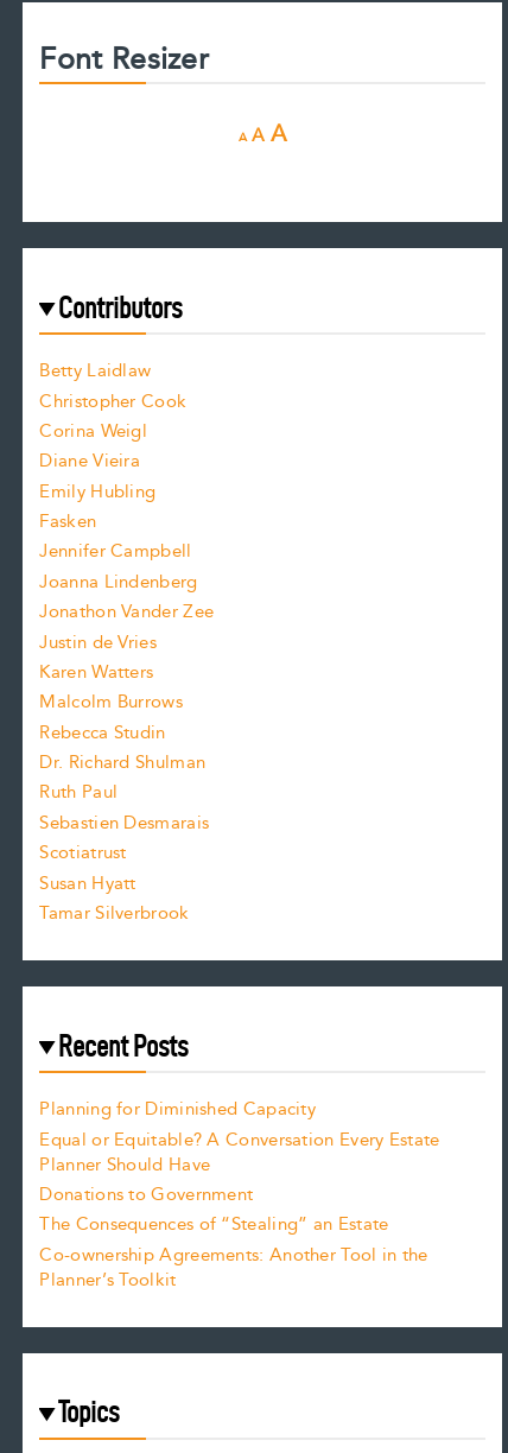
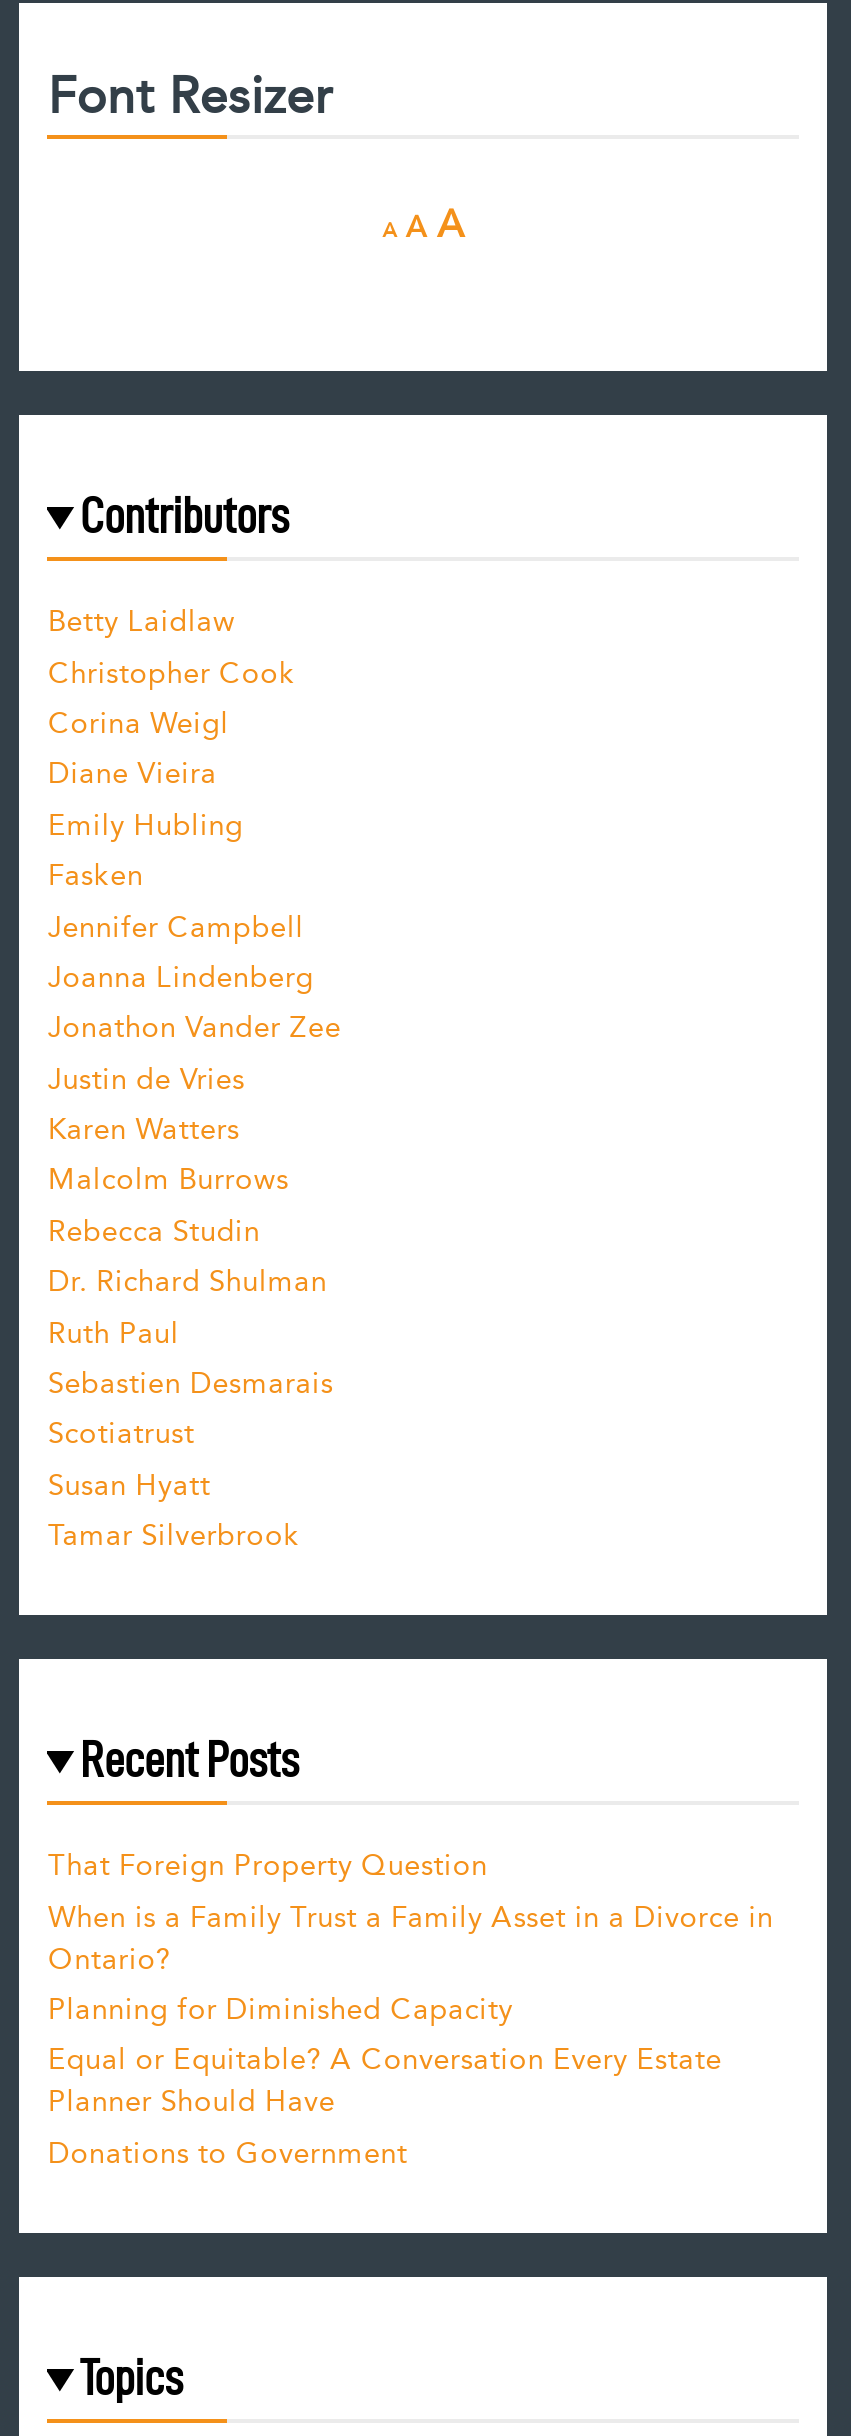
+ That Foreign Property Question
+ When is a Family Trust a Family Asset in a Divorce in
+ Ontario?

moved down: Planning for Diminished Capacity | Equal or Equitable? A Conversation Every Estate | Planner Should Have | Donations to Government

- The Consequences of “Stealing” an Estate
- Co-ownership Agreements: Another Tool in the
- Planner’s Toolkit
